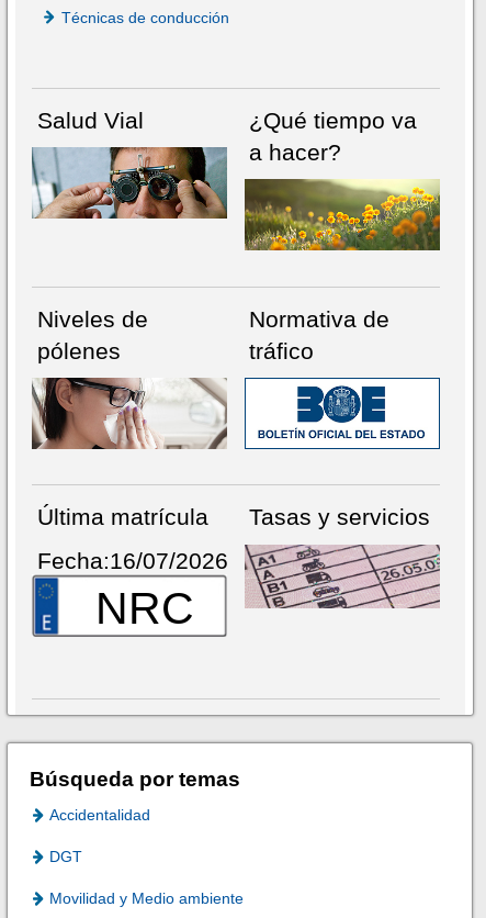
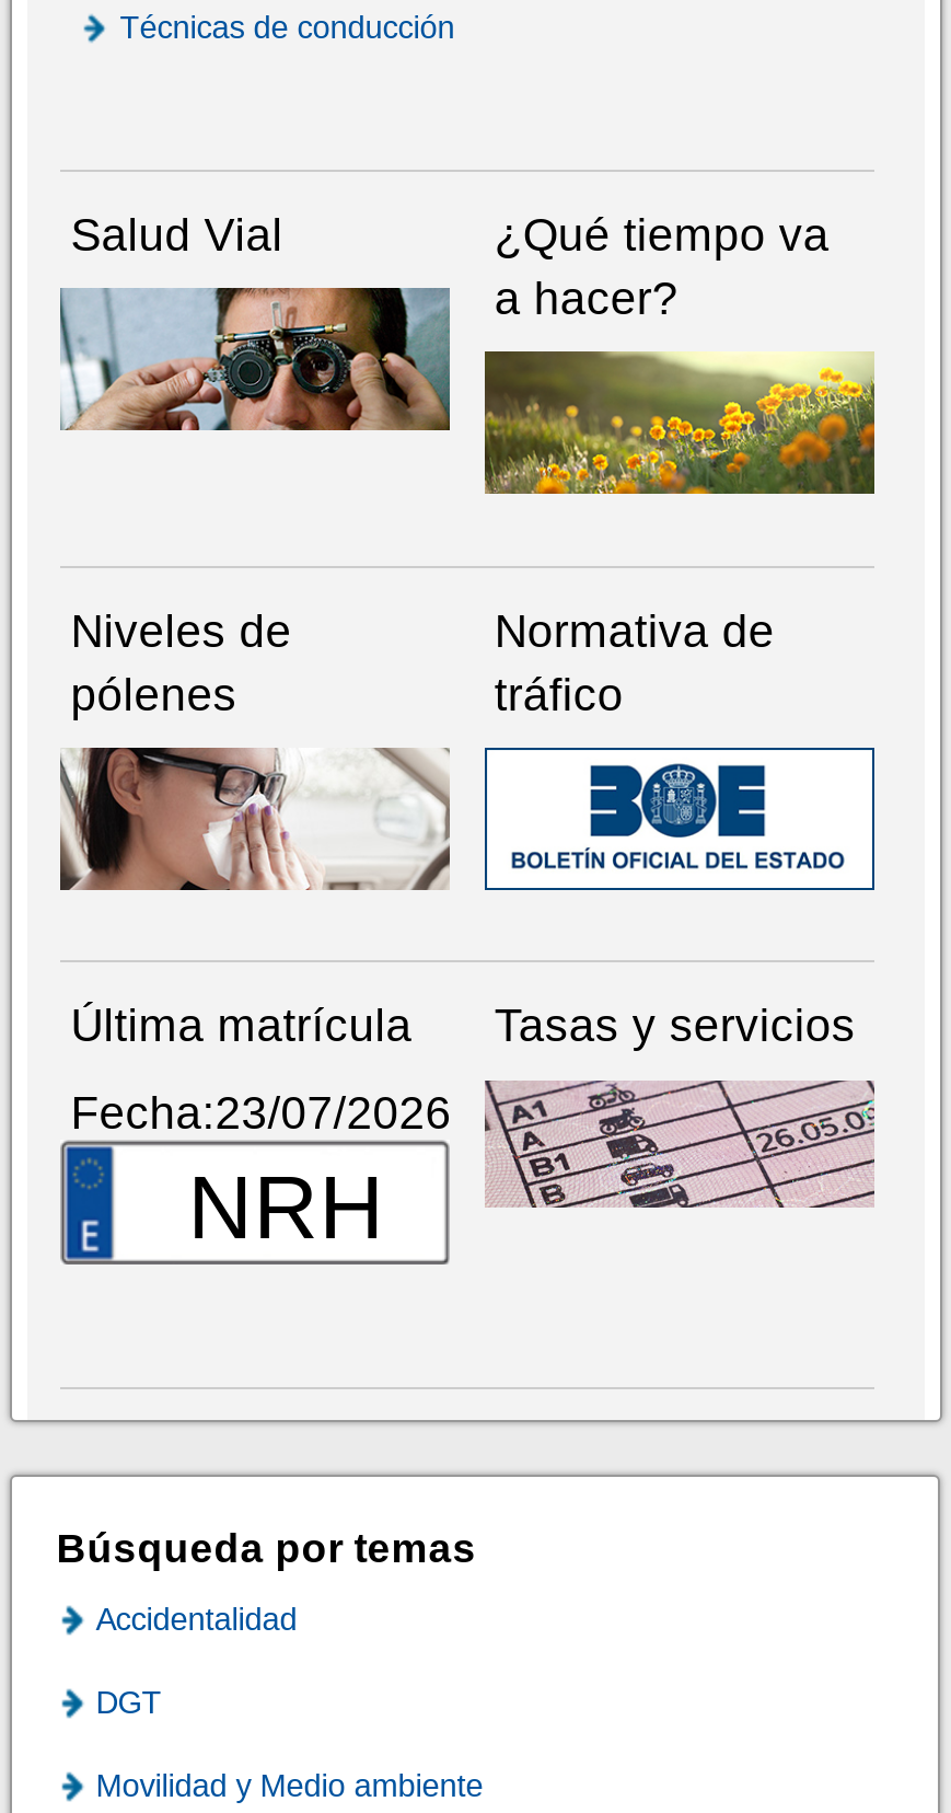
- Fecha:16/07/2026
- NRC
+ Fecha:23/07/2026
+ NRH
